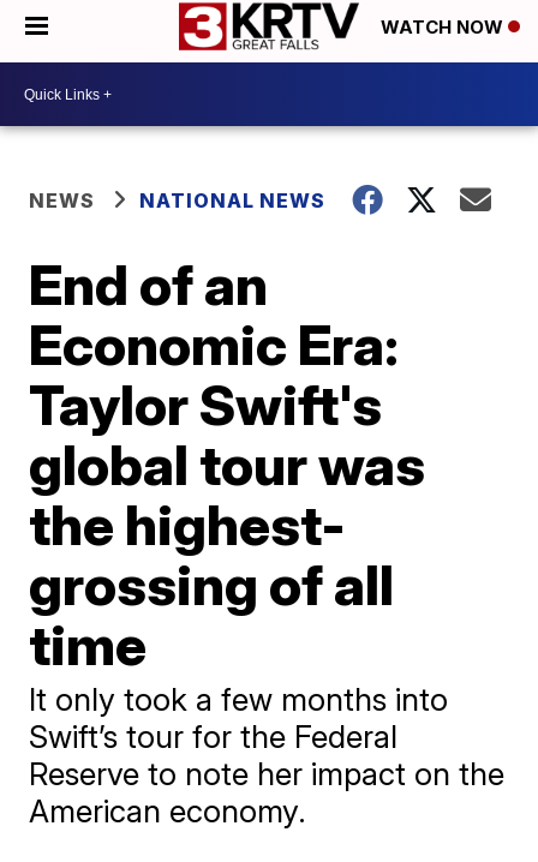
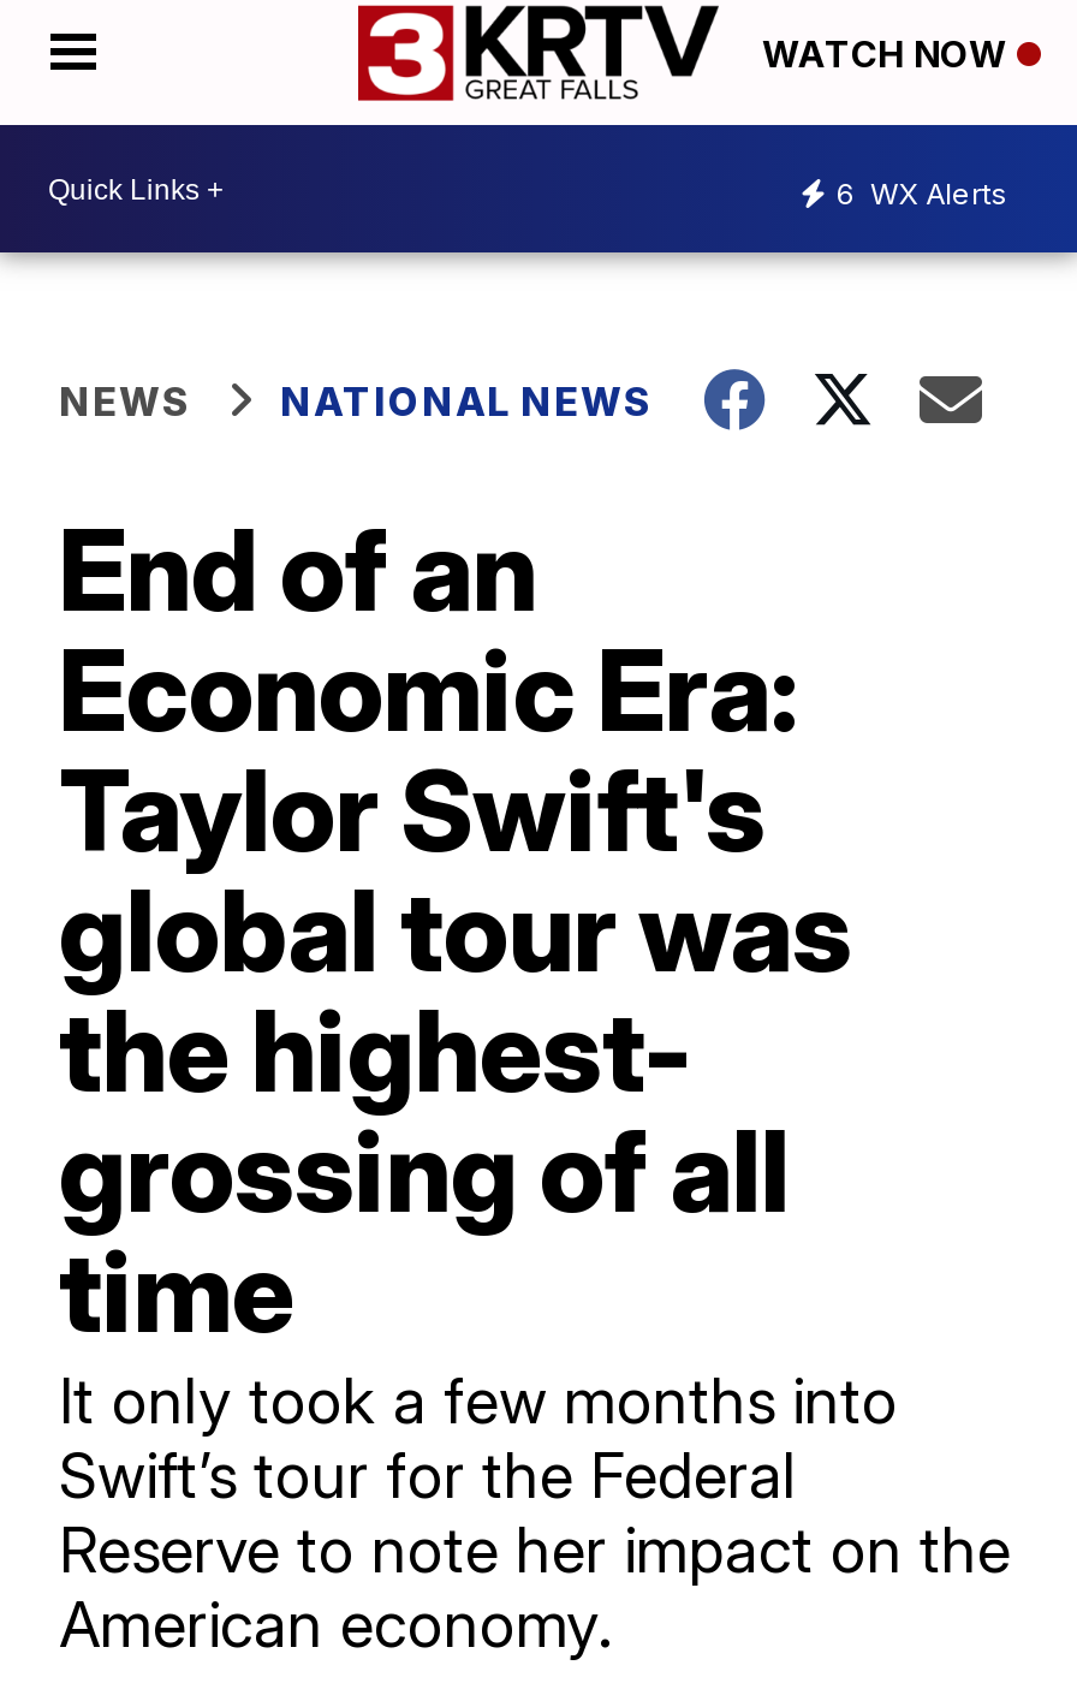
+ 6 WX Alerts
